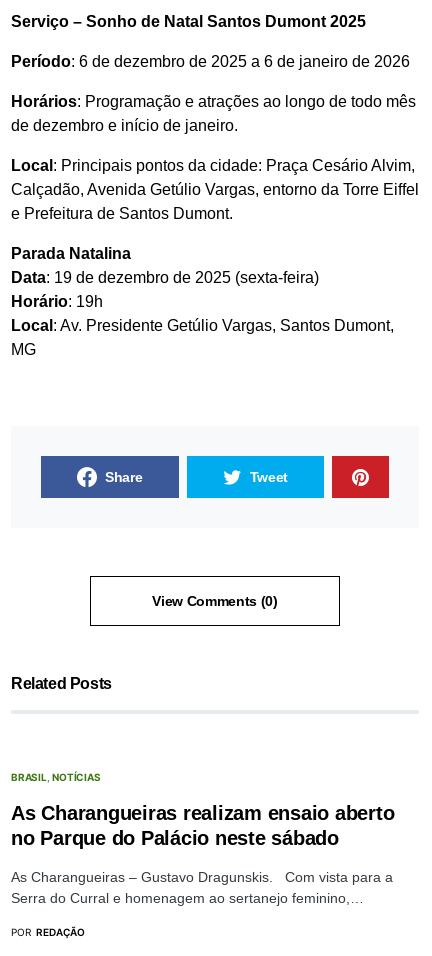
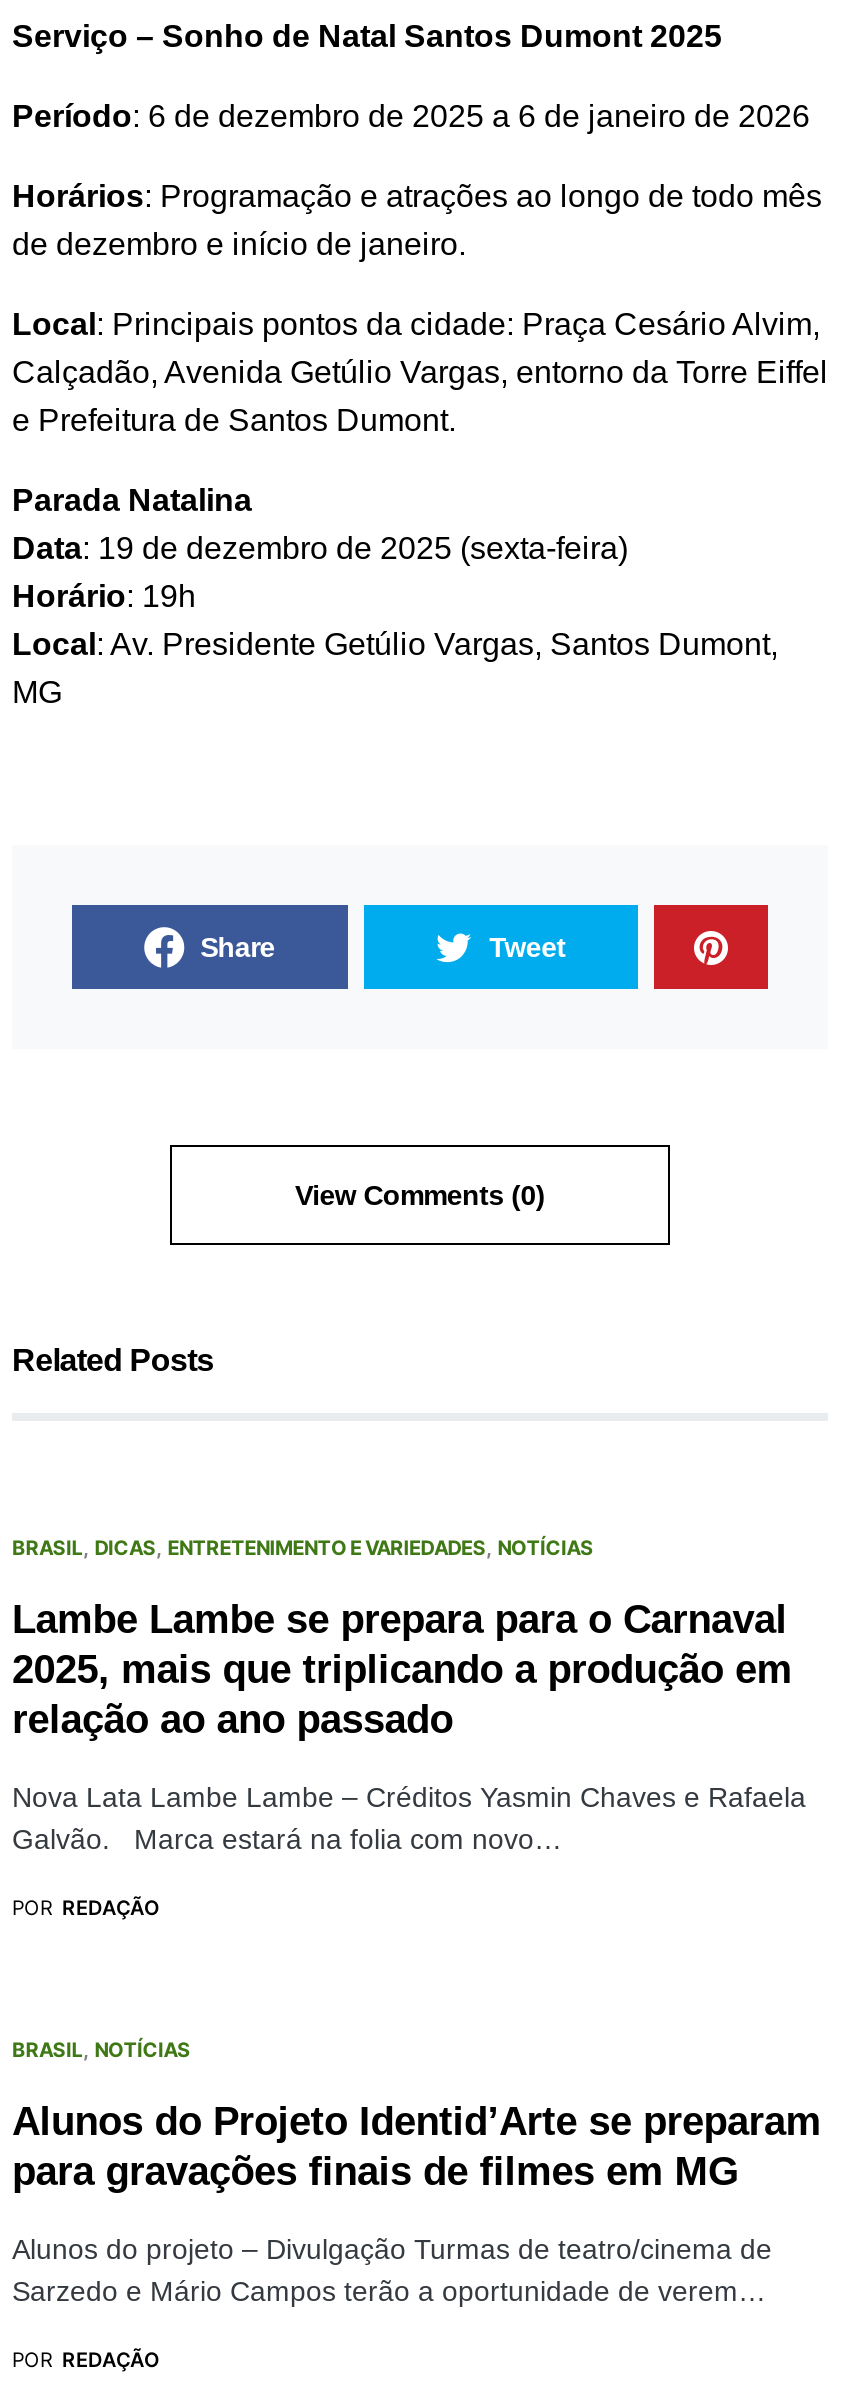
+ BRASIL DICAS ENTRETENIMENTO E VARIEDADES NOTÍCIAS
+ Lambe Lambe se prepara para o Carnaval
+ 2025, mais que triplicando a produção em
+ relação ao ano passado
+ Nova Lata Lambe Lambe – Créditos Yasmin Chaves e Rafaela
+ Galvão. Marca estará na folia com novo…
+ POR REDAÇÃO

- As Charangueiras realizam ensaio aberto
- no Parque do Palácio neste sábado
+ Alunos do Projeto Identid’Arte se preparam
+ para gravações finais de filmes em MG

- As Charangueiras – Gustavo Dragunskis. Com vista para a
- Serra do Curral e homenagem ao sertanejo feminino,…
+ Alunos do projeto – Divulgação Turmas de teatro/cinema de
+ Sarzedo e Mário Campos terão a oportunidade de verem…
